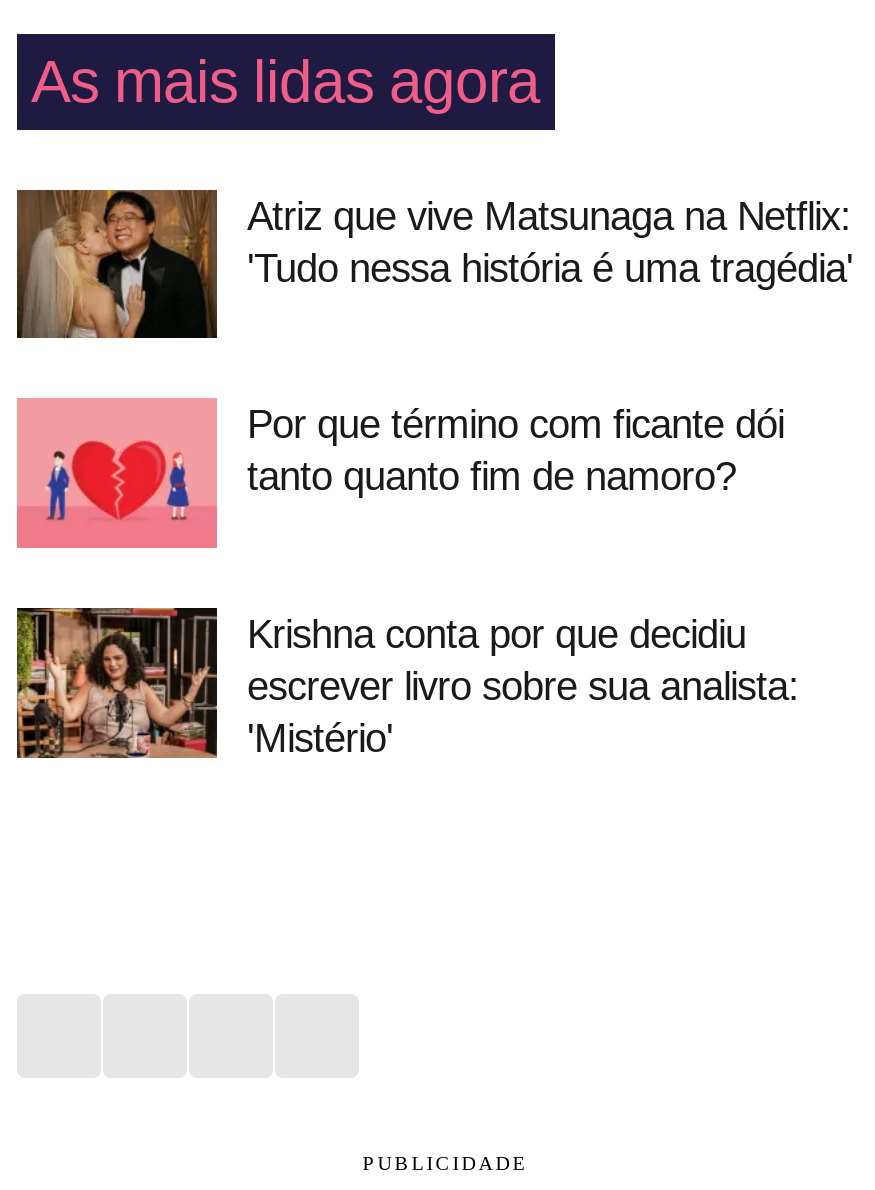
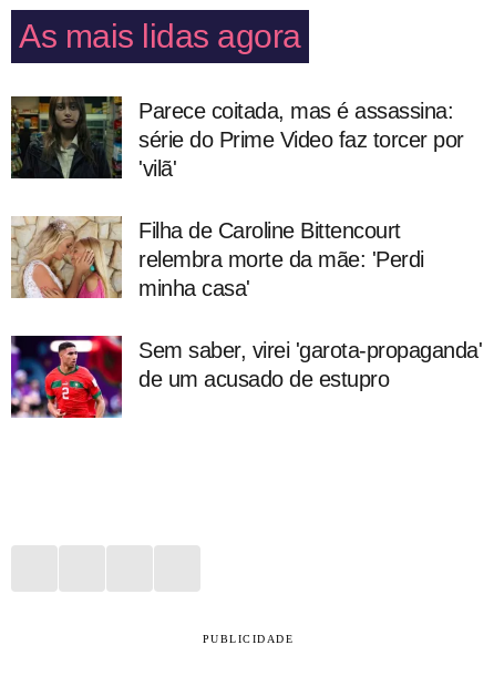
- [image]
- Atriz que vive Matsunaga na Netflix:
- 'Tudo nessa história é uma tragédia'
+ [image]
+ Parece coitada, mas é assassina:
+ série do Prime Video faz torcer por
+ 'vilã'

- [image]
- Por que término com ficante dói
- tanto quanto fim de namoro?
+ [image]
+ Filha de Caroline Bittencourt
+ relembra morte da mãe: 'Perdi
+ minha casa'

- [image]
- Krishna conta por que decidiu
- escrever livro sobre sua analista:
- 'Mistério'
+ [image]
+ Sem saber, virei 'garota-propaganda'
+ de um acusado de estupro
